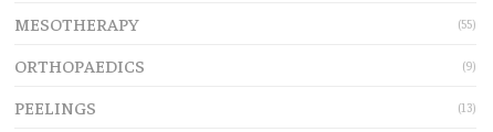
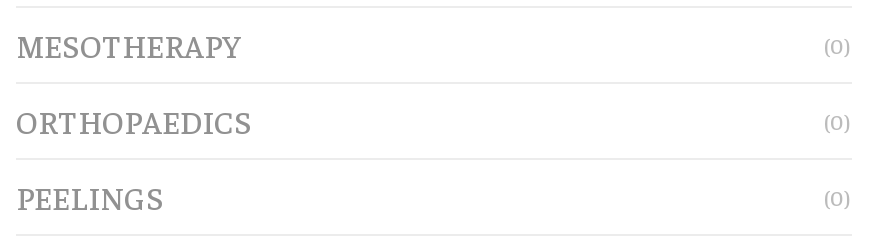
- (55)
+ (0)

- (9)
+ (0)

- (13)
+ (0)
